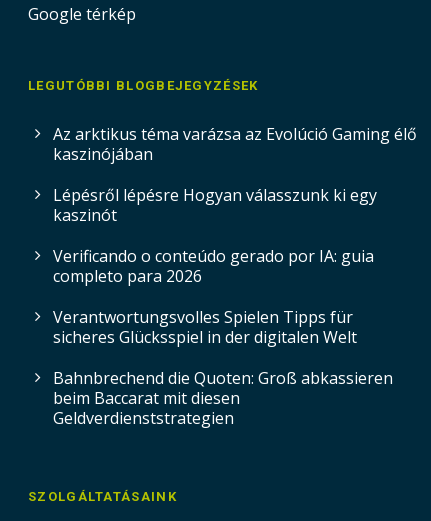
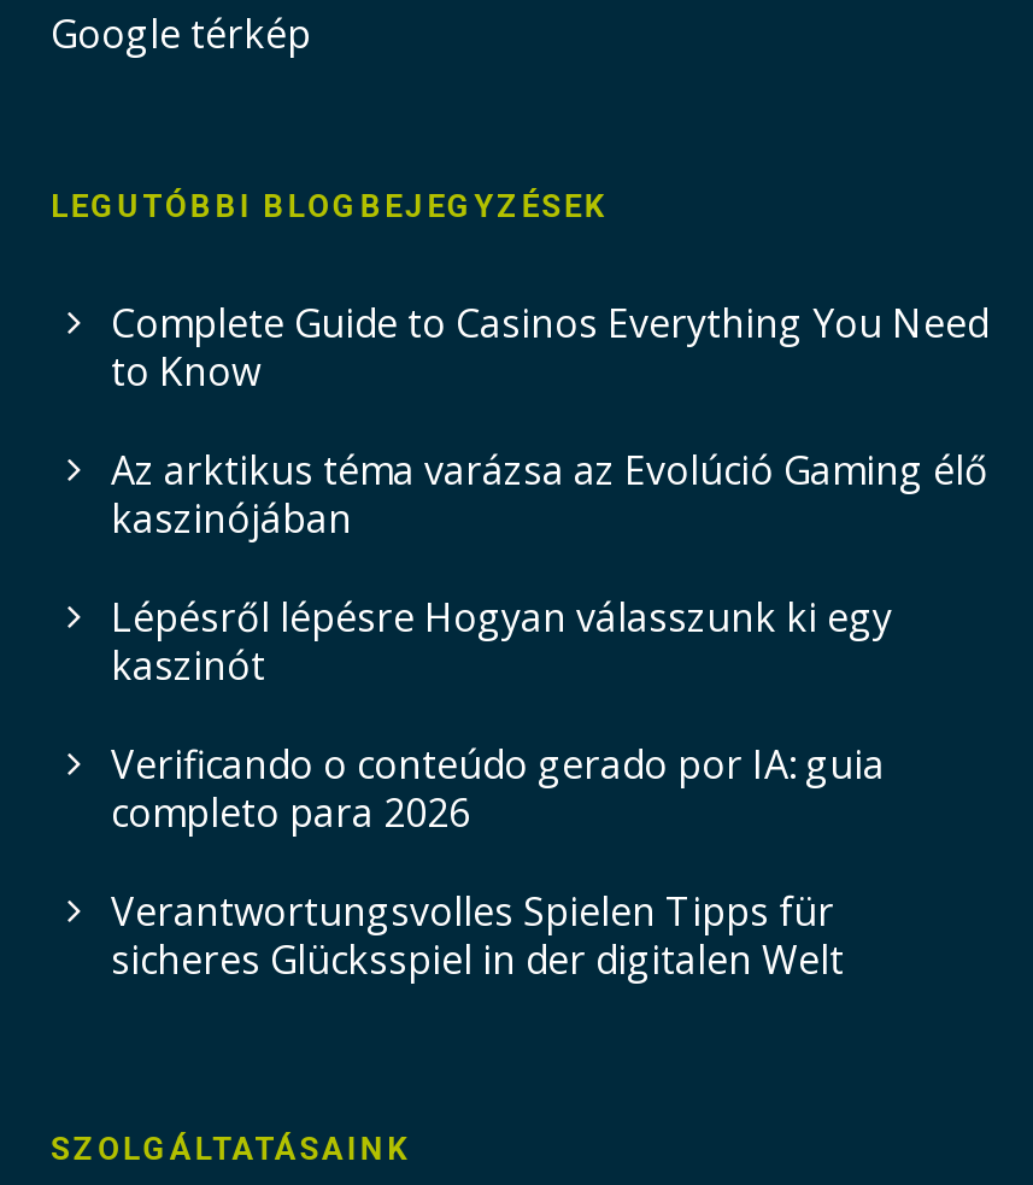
+ Complete Guide to Casinos Everything You Need
+ to Know

moved down: Az arktikus téma varázsa az Evolúció Gaming élő | kaszinójában | Lépésről lépésre Hogyan válasszunk ki egy | kaszinót | Verificando o conteúdo gerado por IA: guia | completo para 2026 | Verantwortungsvolles Spielen Tipps für | sicheres Glücksspiel in der digitalen Welt

- Bahnbrechend die Quoten: Groß abkassieren
- beim Baccarat mit diesen
- Geldverdienststrategien
